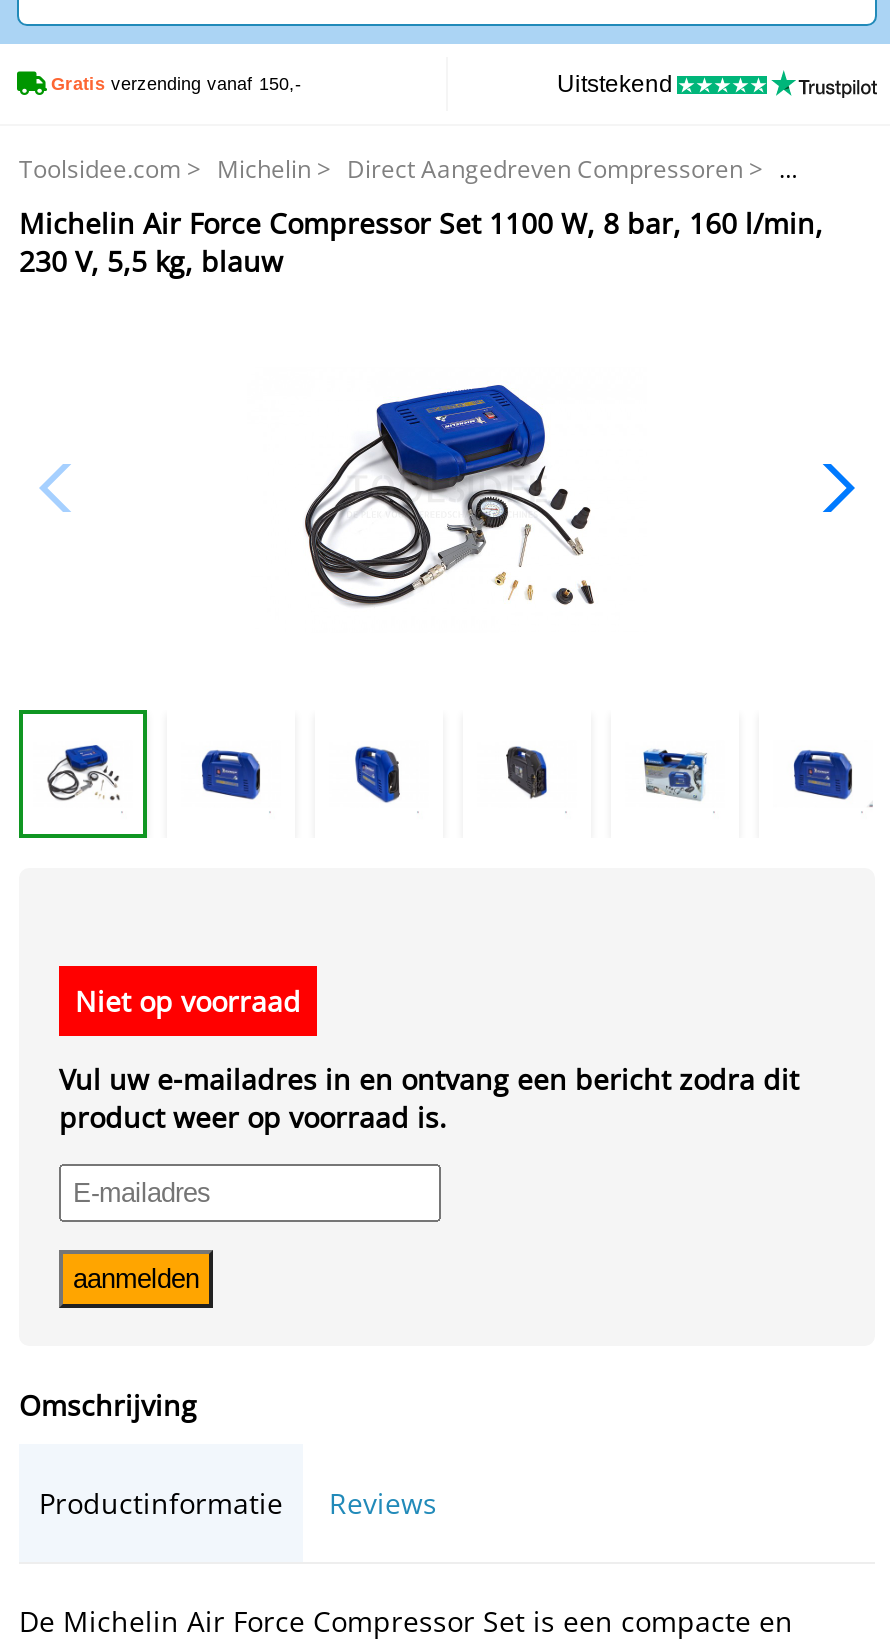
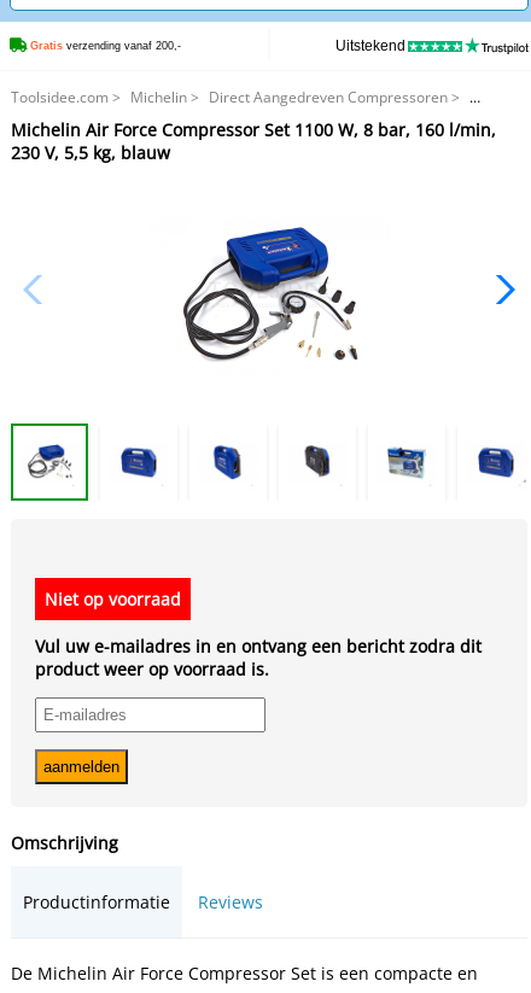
- Gratis verzending vanaf 150,-
+ Gratis verzending vanaf 200,-
